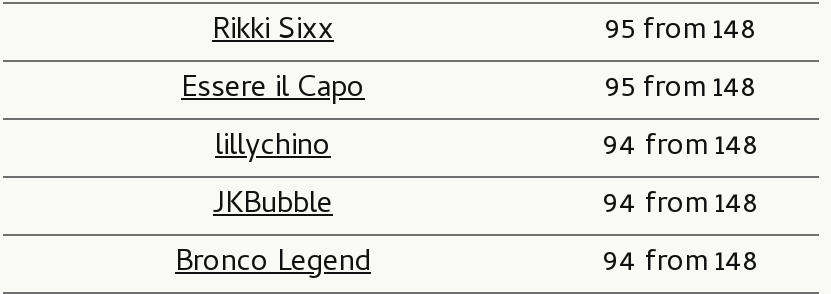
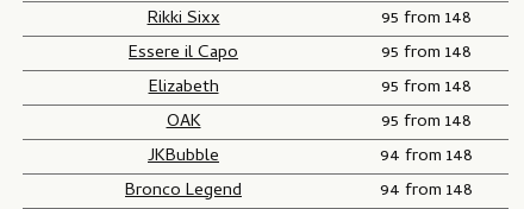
- lillychino
- 94 from 148
+ Elizabeth
+ 95 from 148
+ OAK
+ 95 from 148
